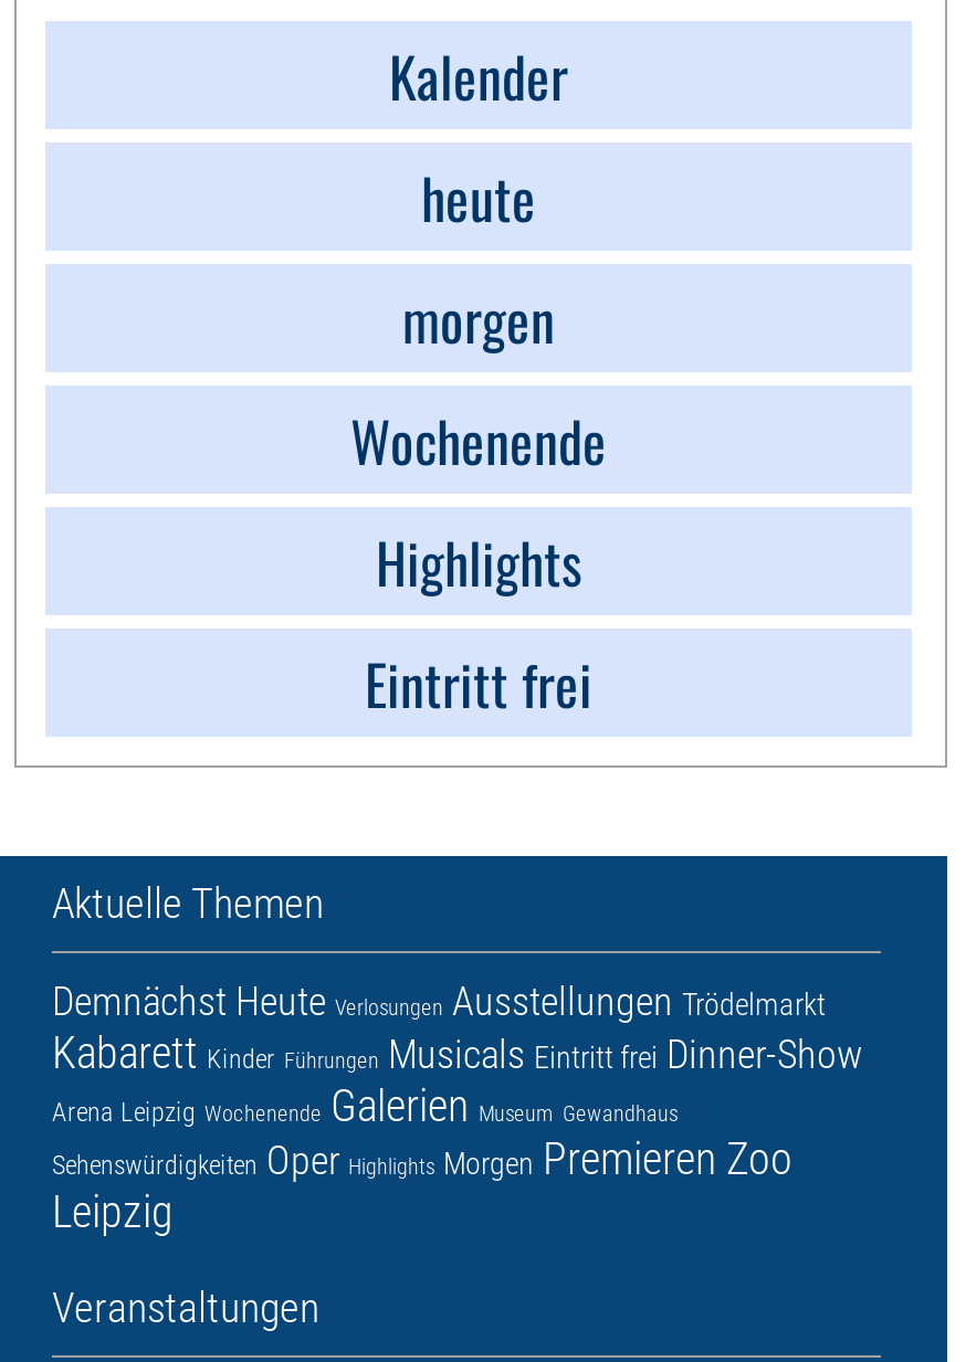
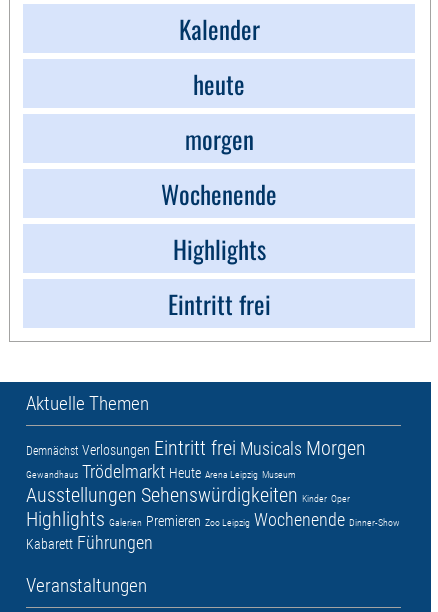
- Demnächst Heute Verlosungen Ausstellungen Trödelmarkt
- Kabarett Kinder Führungen Musicals Eintritt frei Dinner-Show
- Arena Leipzig Wochenende Galerien Museum Gewandhaus
- Sehenswürdigkeiten Oper Highlights Morgen Premieren Zoo
- Leipzig
+ Demnächst Verlosungen Eintritt frei Musicals Morgen
+ Gewandhaus Trödelmarkt Heute Arena Leipzig Museum
+ Ausstellungen Sehenswürdigkeiten Kinder Oper
+ Highlights Galerien Premieren Zoo Leipzig Wochenende Dinner-Show
+ Kabarett Führungen
